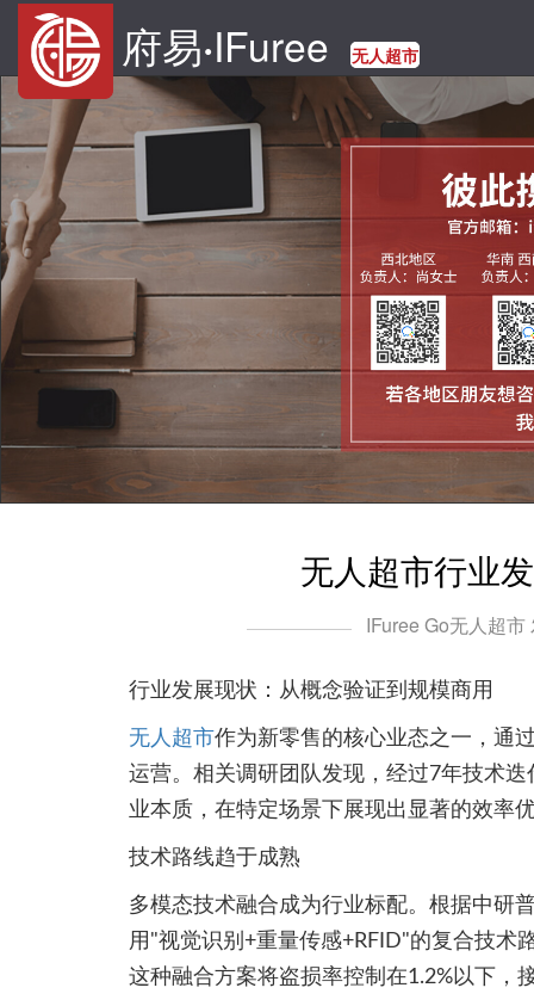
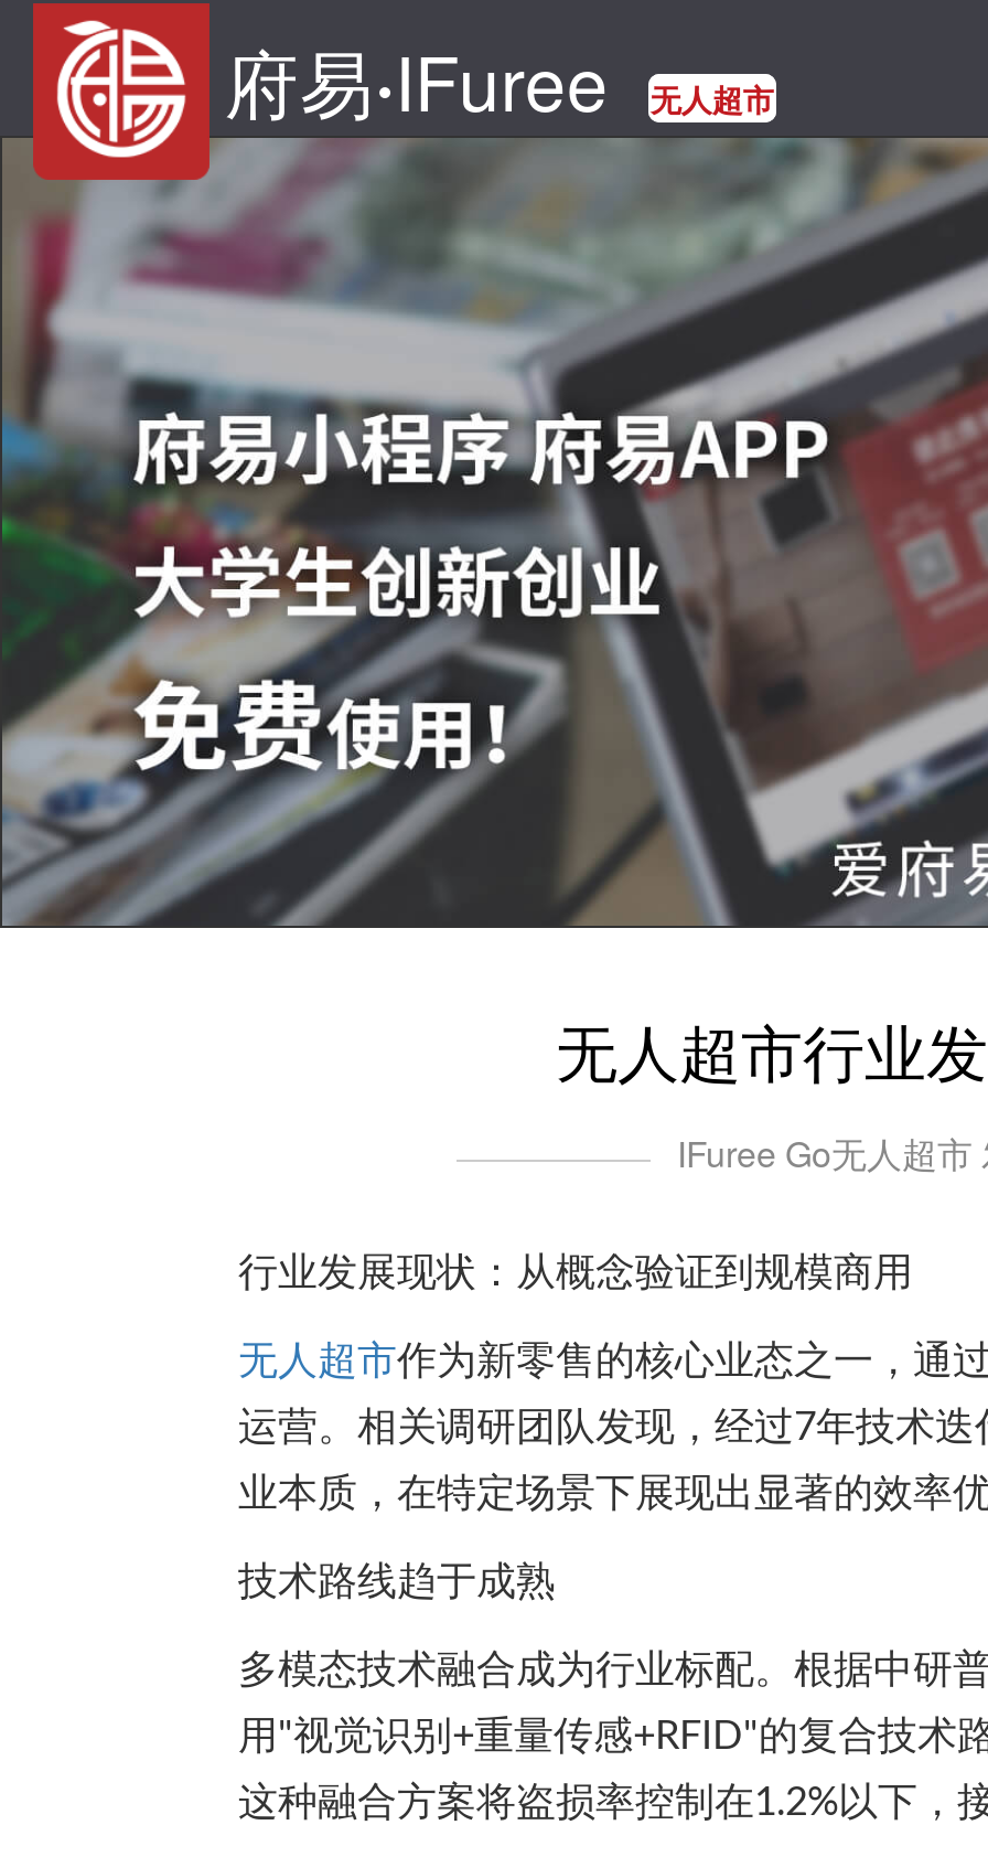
- [image]
+ [image]
